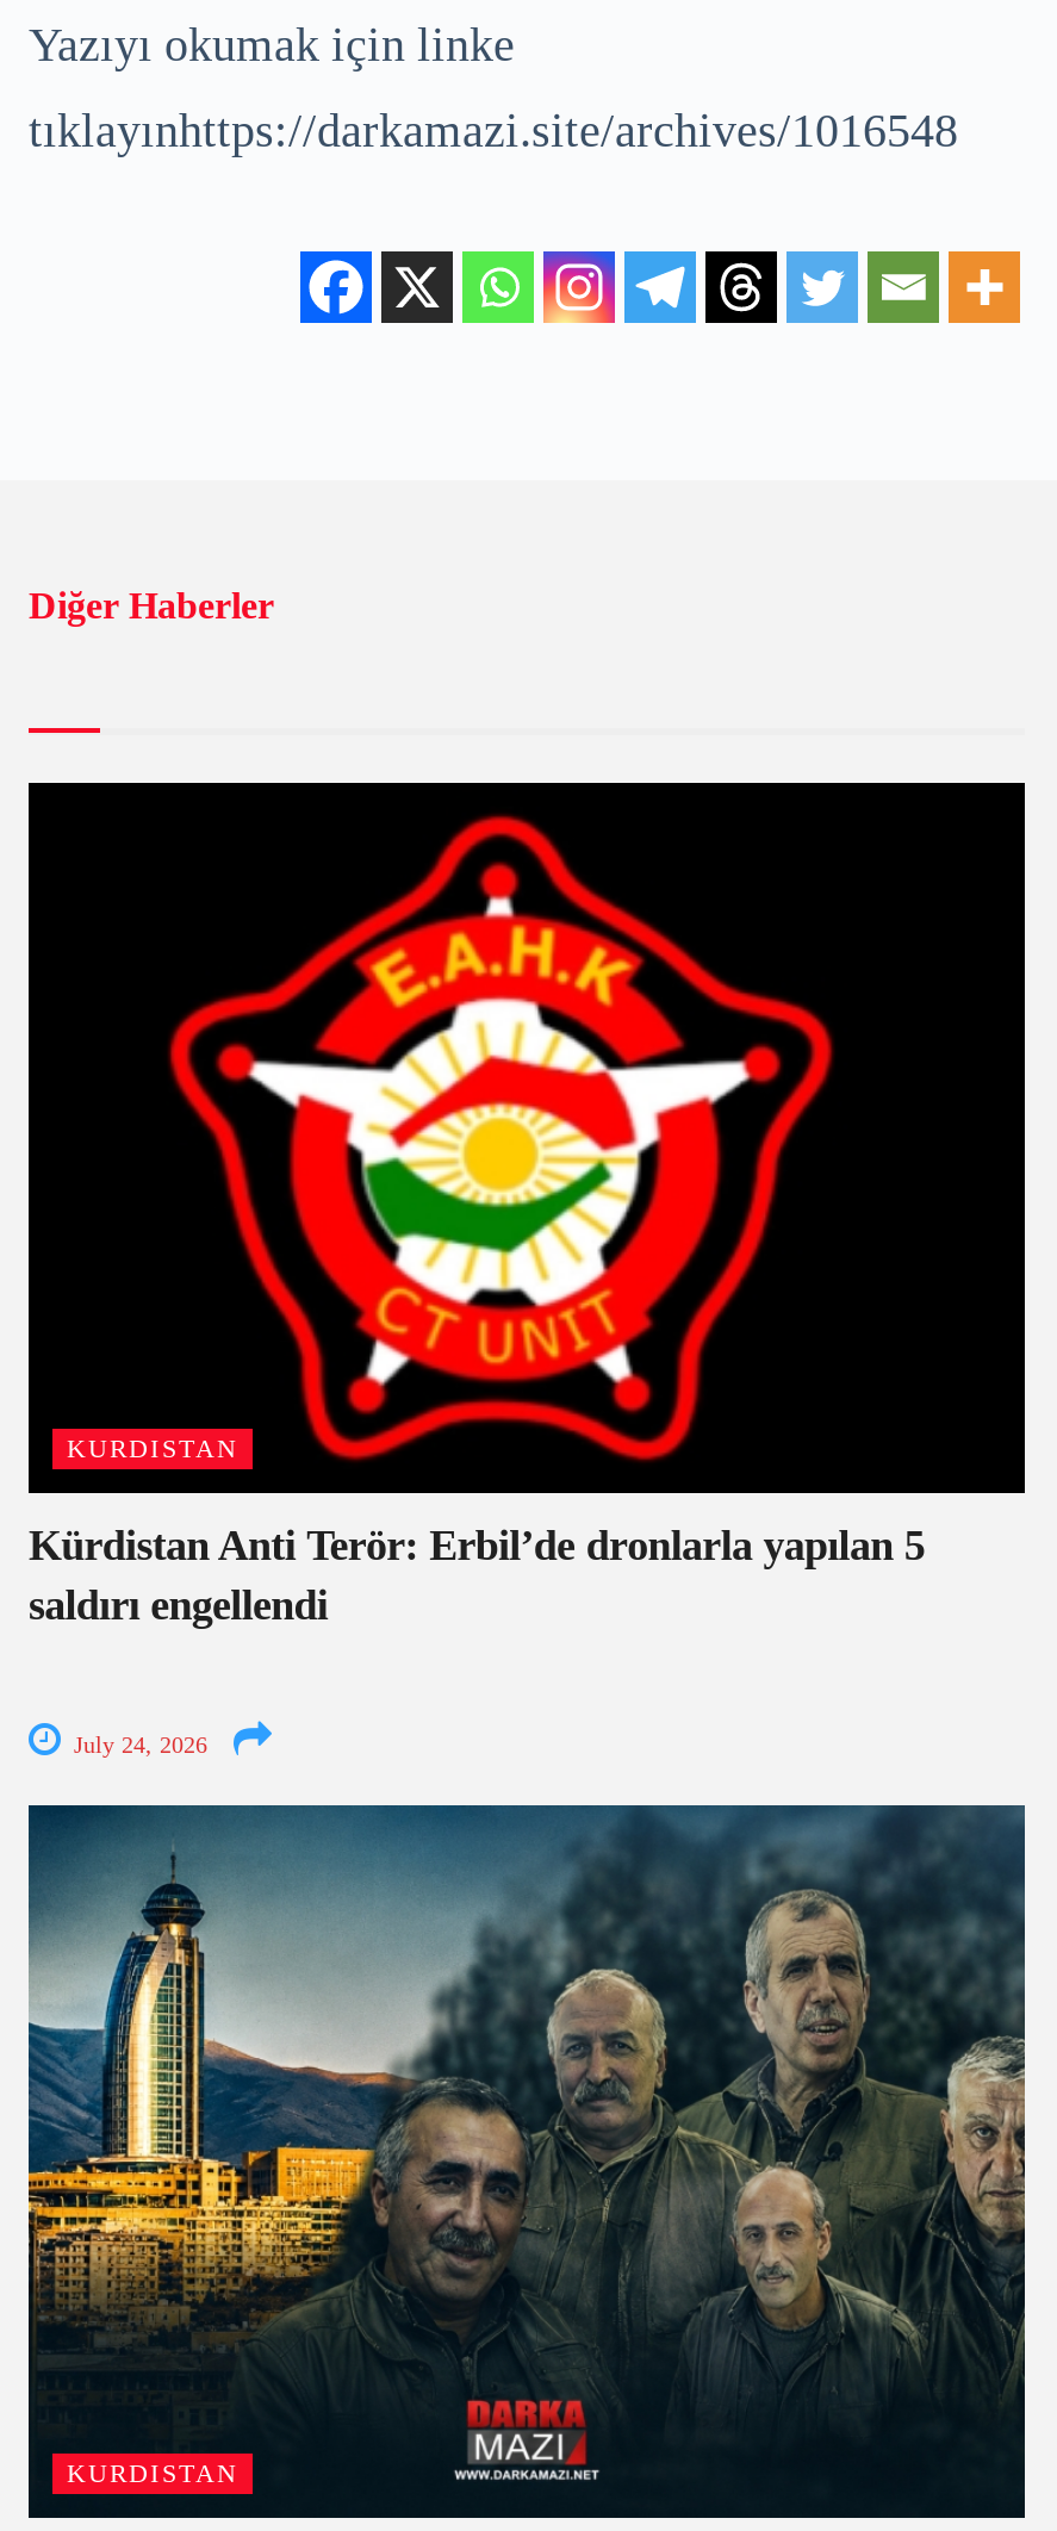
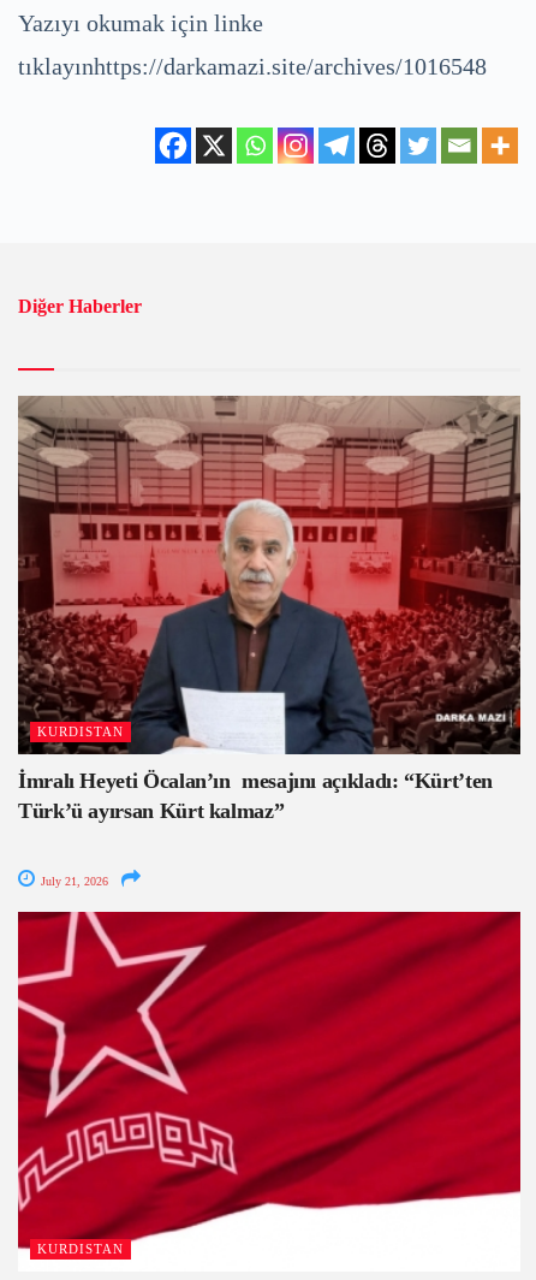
- [image]
- Kürdistan Anti Terör: Erbil’de dronlarla yapılan 5
- saldırı engellendi
+ [image]
+ İmralı Heyeti Öcalan’ın mesajını açıkladı: “Kürt’ten
+ Türk’ü ayırsan Kürt kalmaz”

- July 24, 2026
+ July 21, 2026

- [image]
+ [image]
